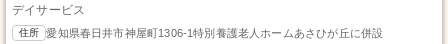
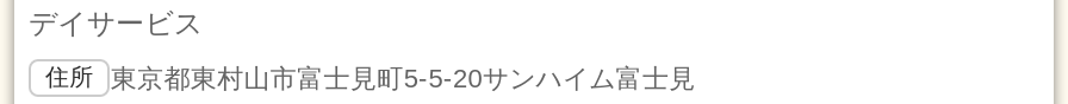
- 愛知県春日井市神屋町1306-1特別養護老人ホームあさひが丘に併設
+ 東京都東村山市富士見町5-5-20サンハイム富士見
